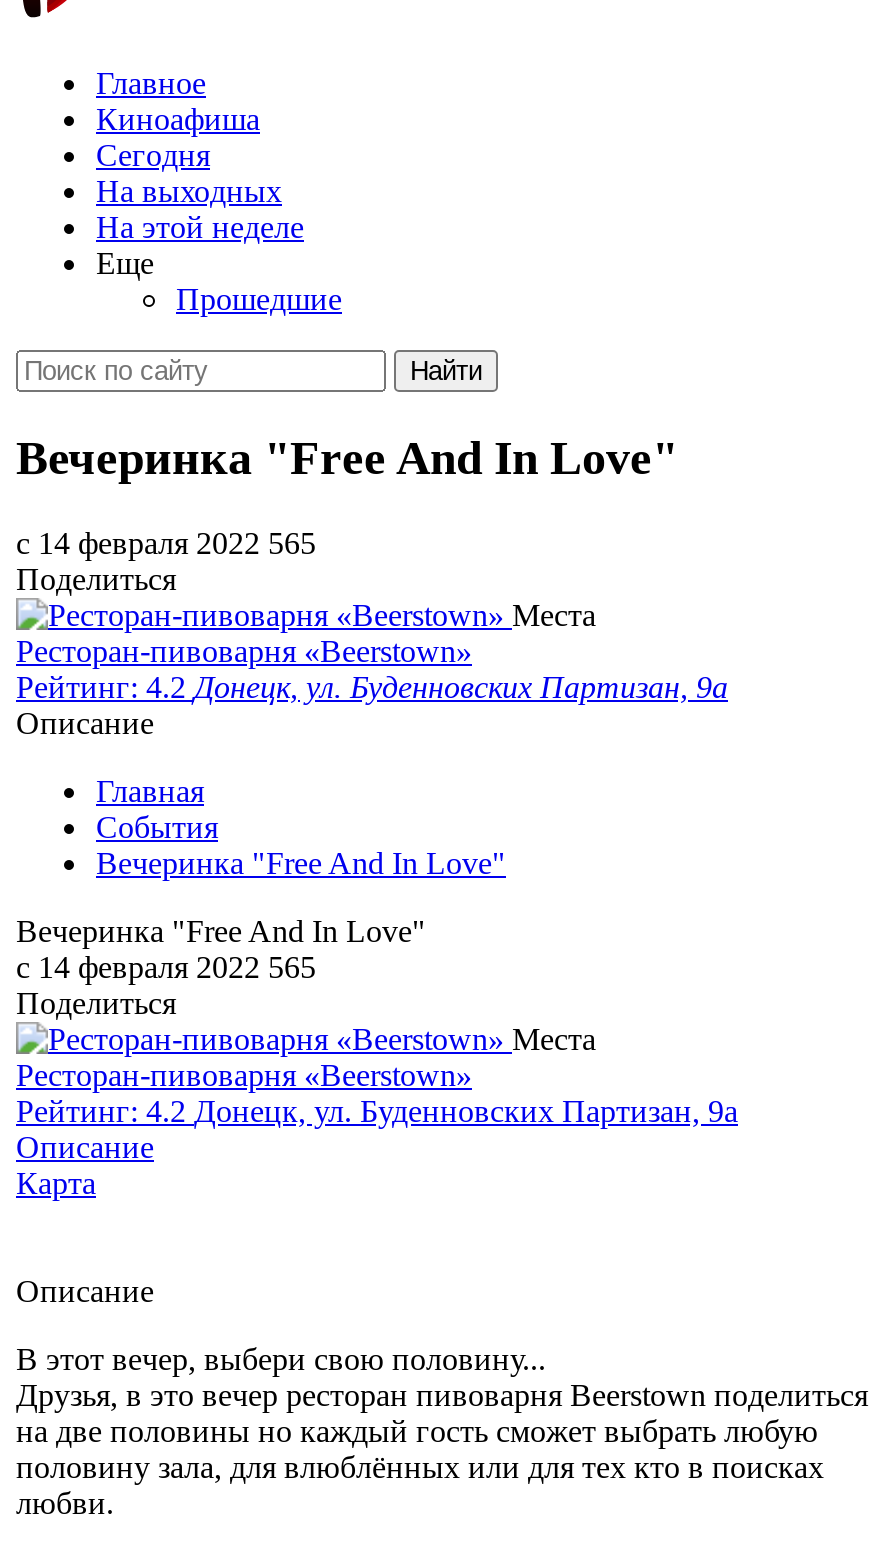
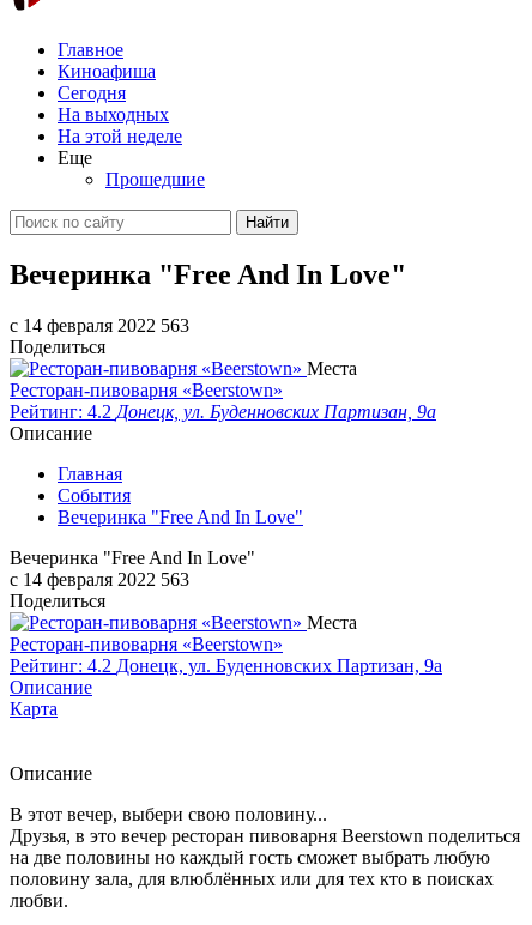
- c 14 февраля 2022 565
+ c 14 февраля 2022 563

- c 14 февраля 2022 565
+ c 14 февраля 2022 563
